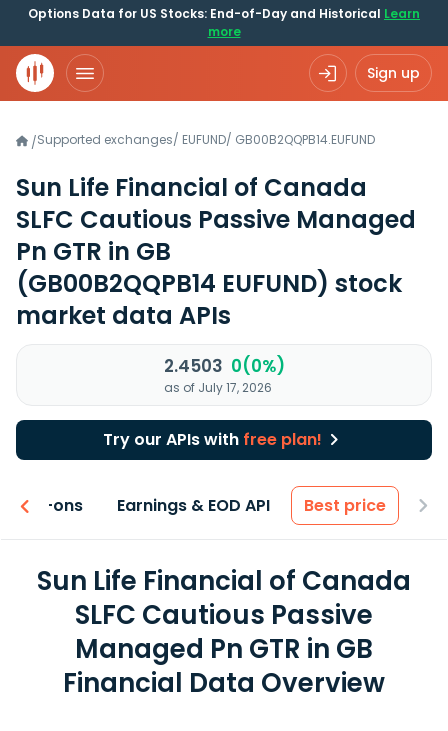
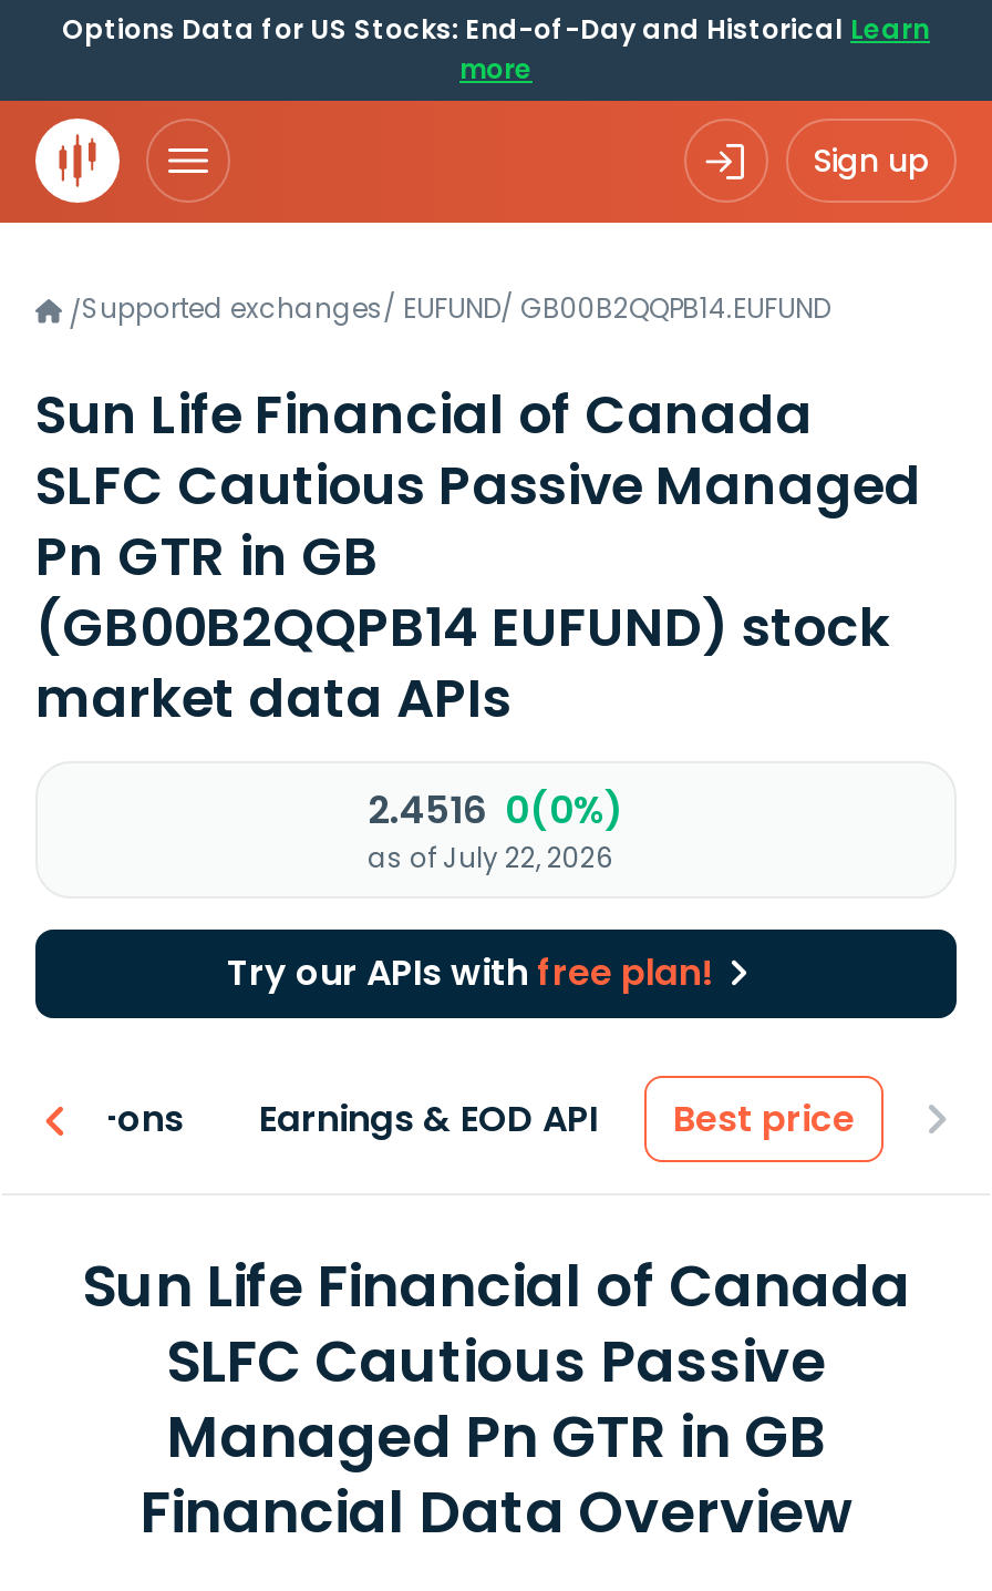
- 2.4503 0(0%)
+ 2.4516 0(0%)

- as of July 17, 2026
+ as of July 22, 2026
